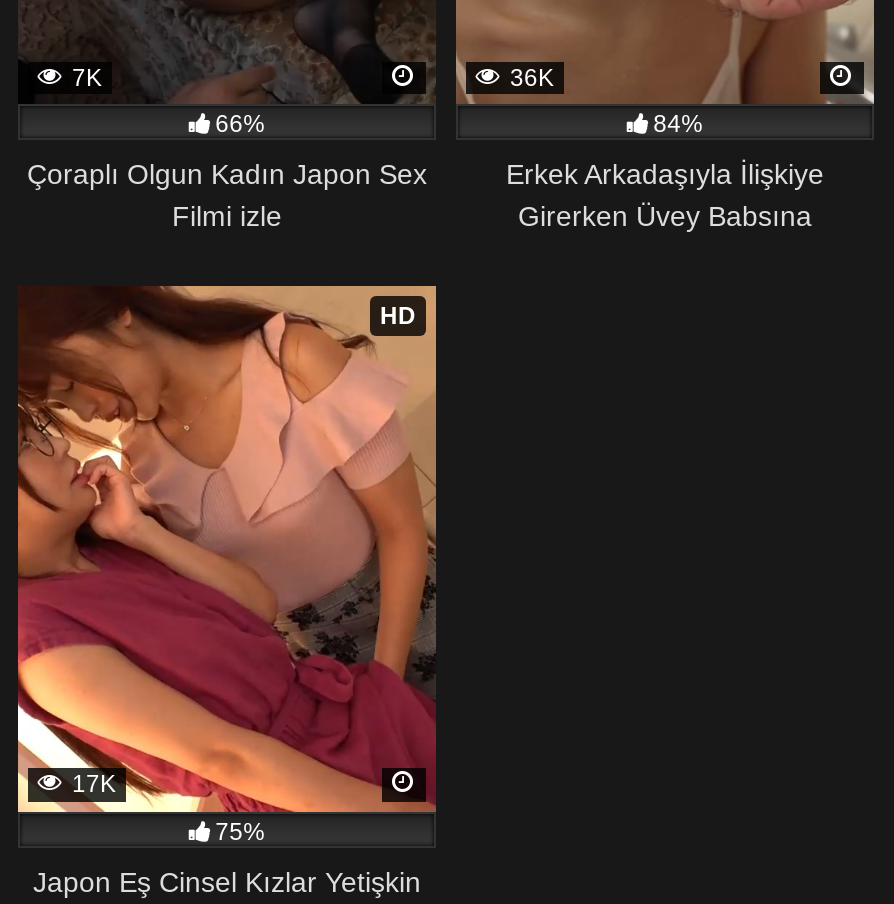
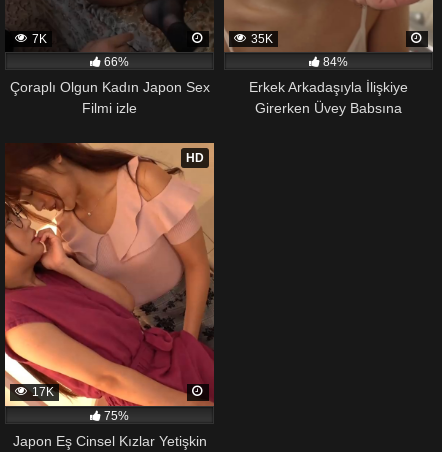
- 36K
+ 35K
